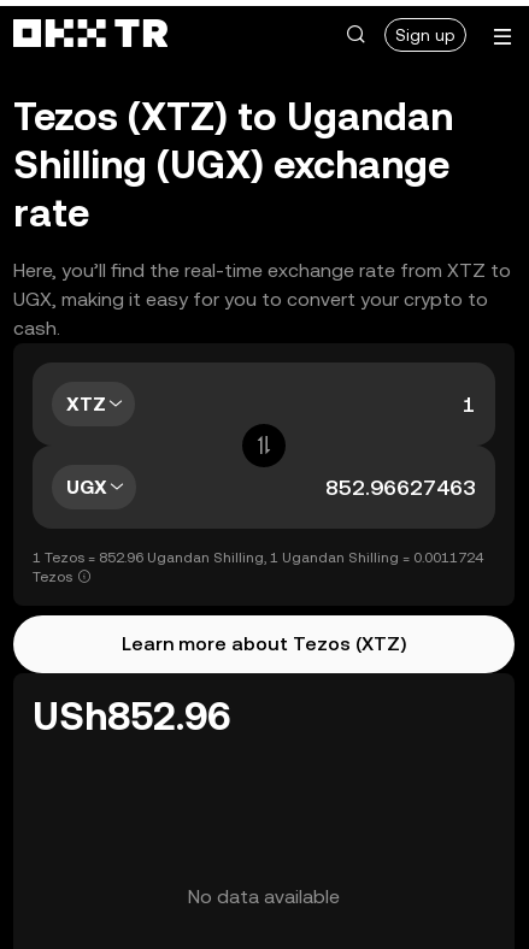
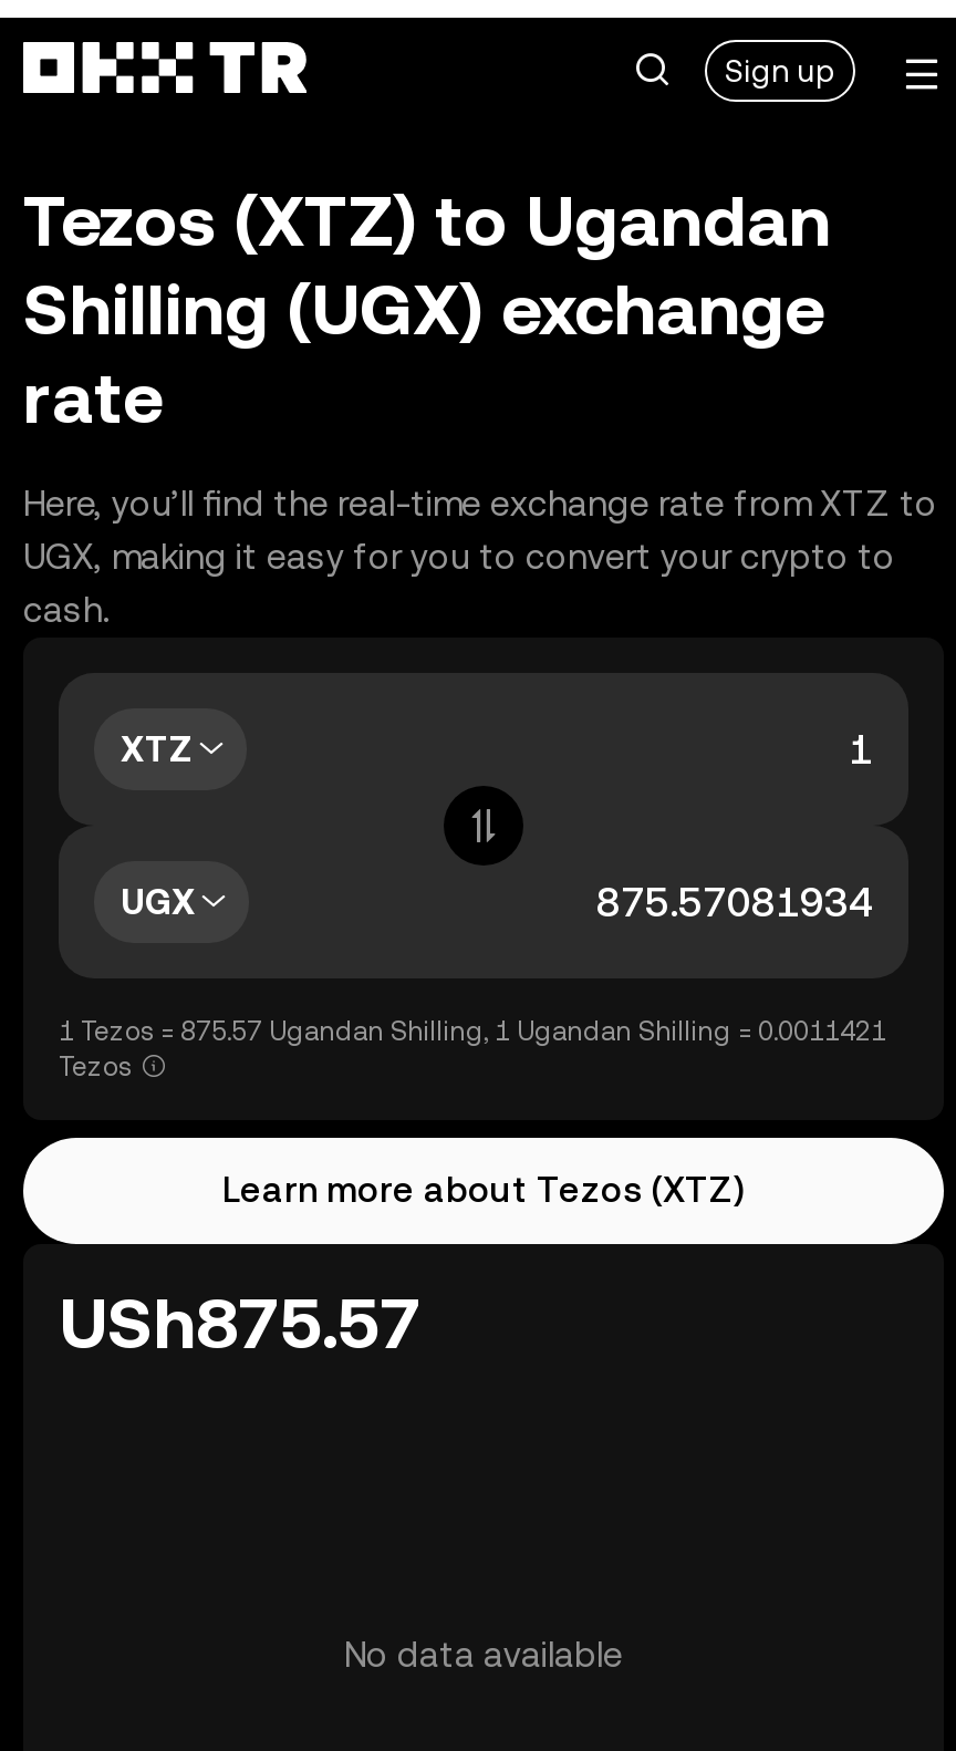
- 1 Tezos = 852.96 Ugandan Shilling, 1 Ugandan Shilling = 0.0011724
+ 1 Tezos = 875.57 Ugandan Shilling, 1 Ugandan Shilling = 0.0011421

- USh852.96
+ USh875.57
